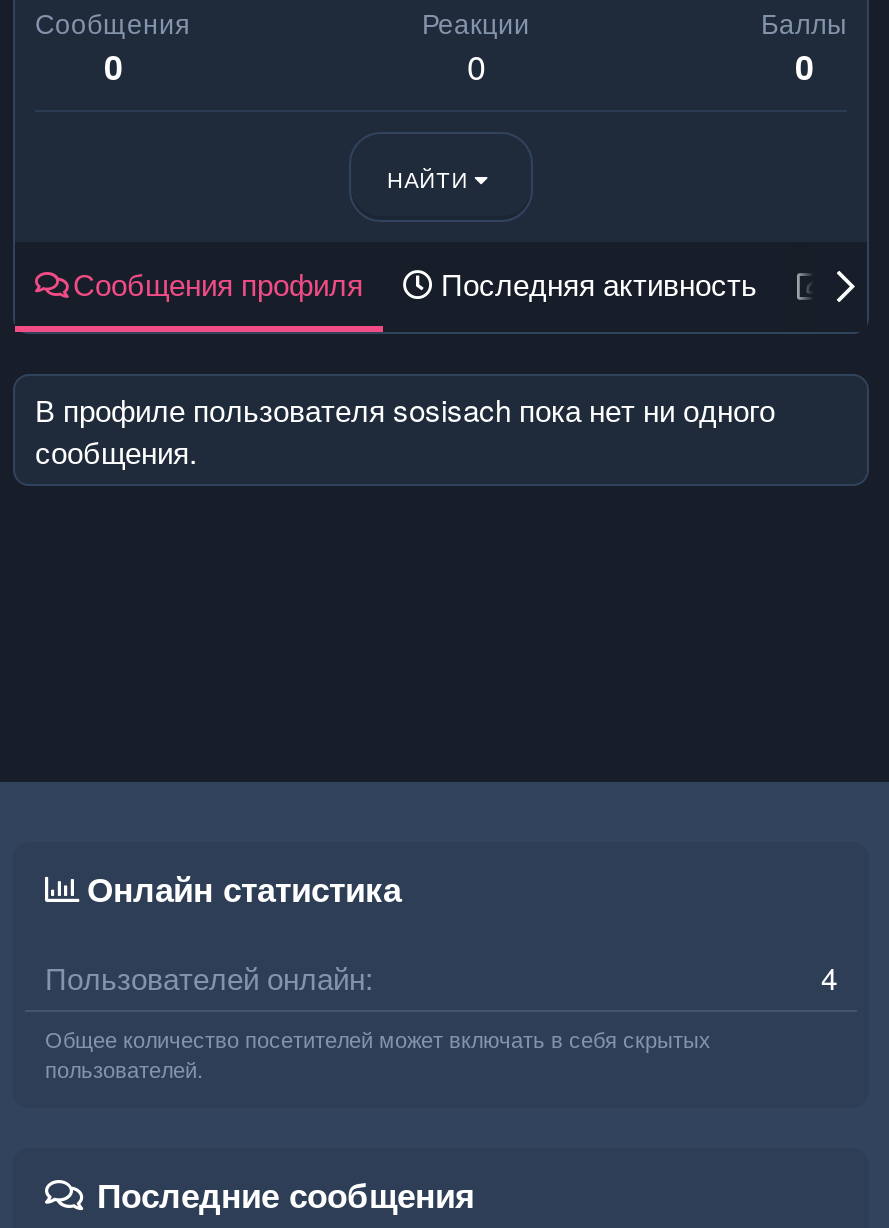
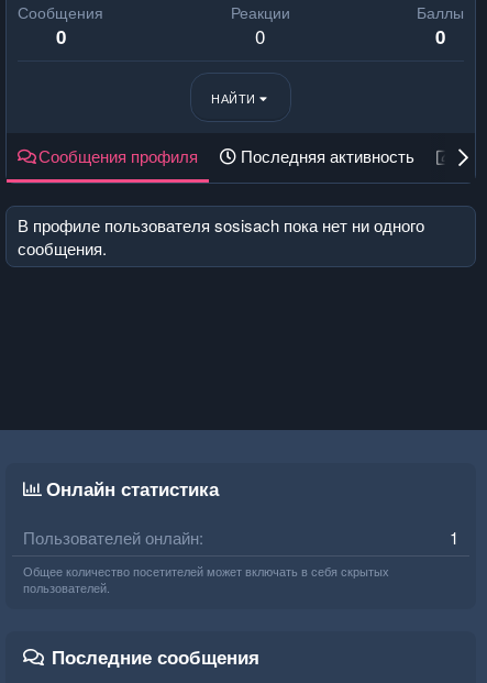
- 4
+ 1
